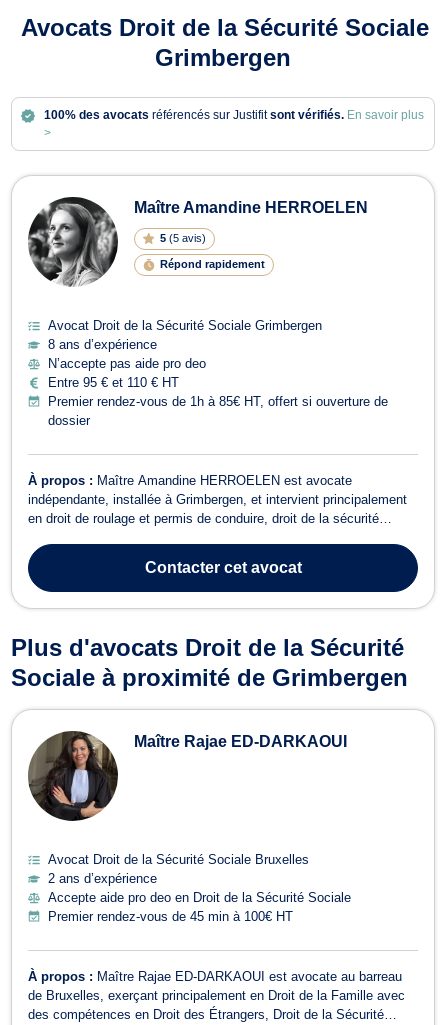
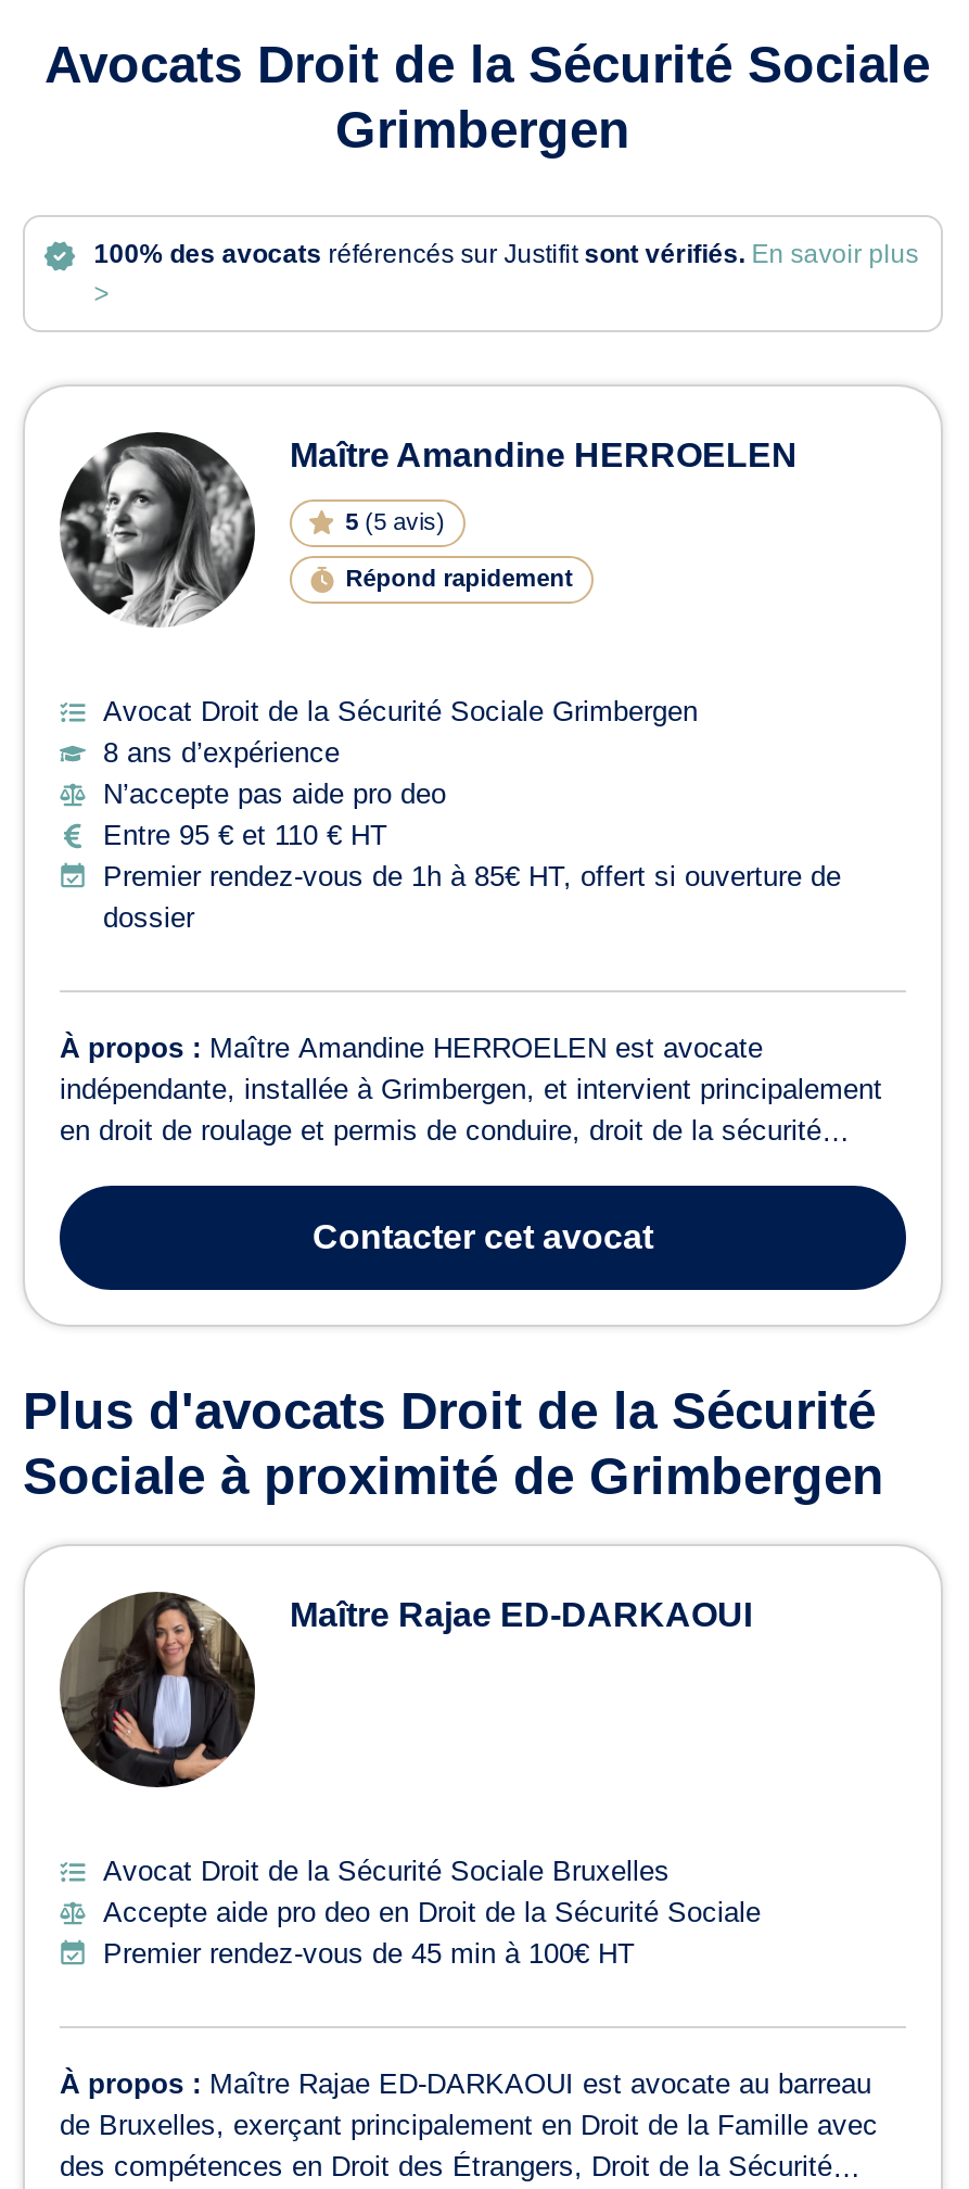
- 2 ans d’expérience
